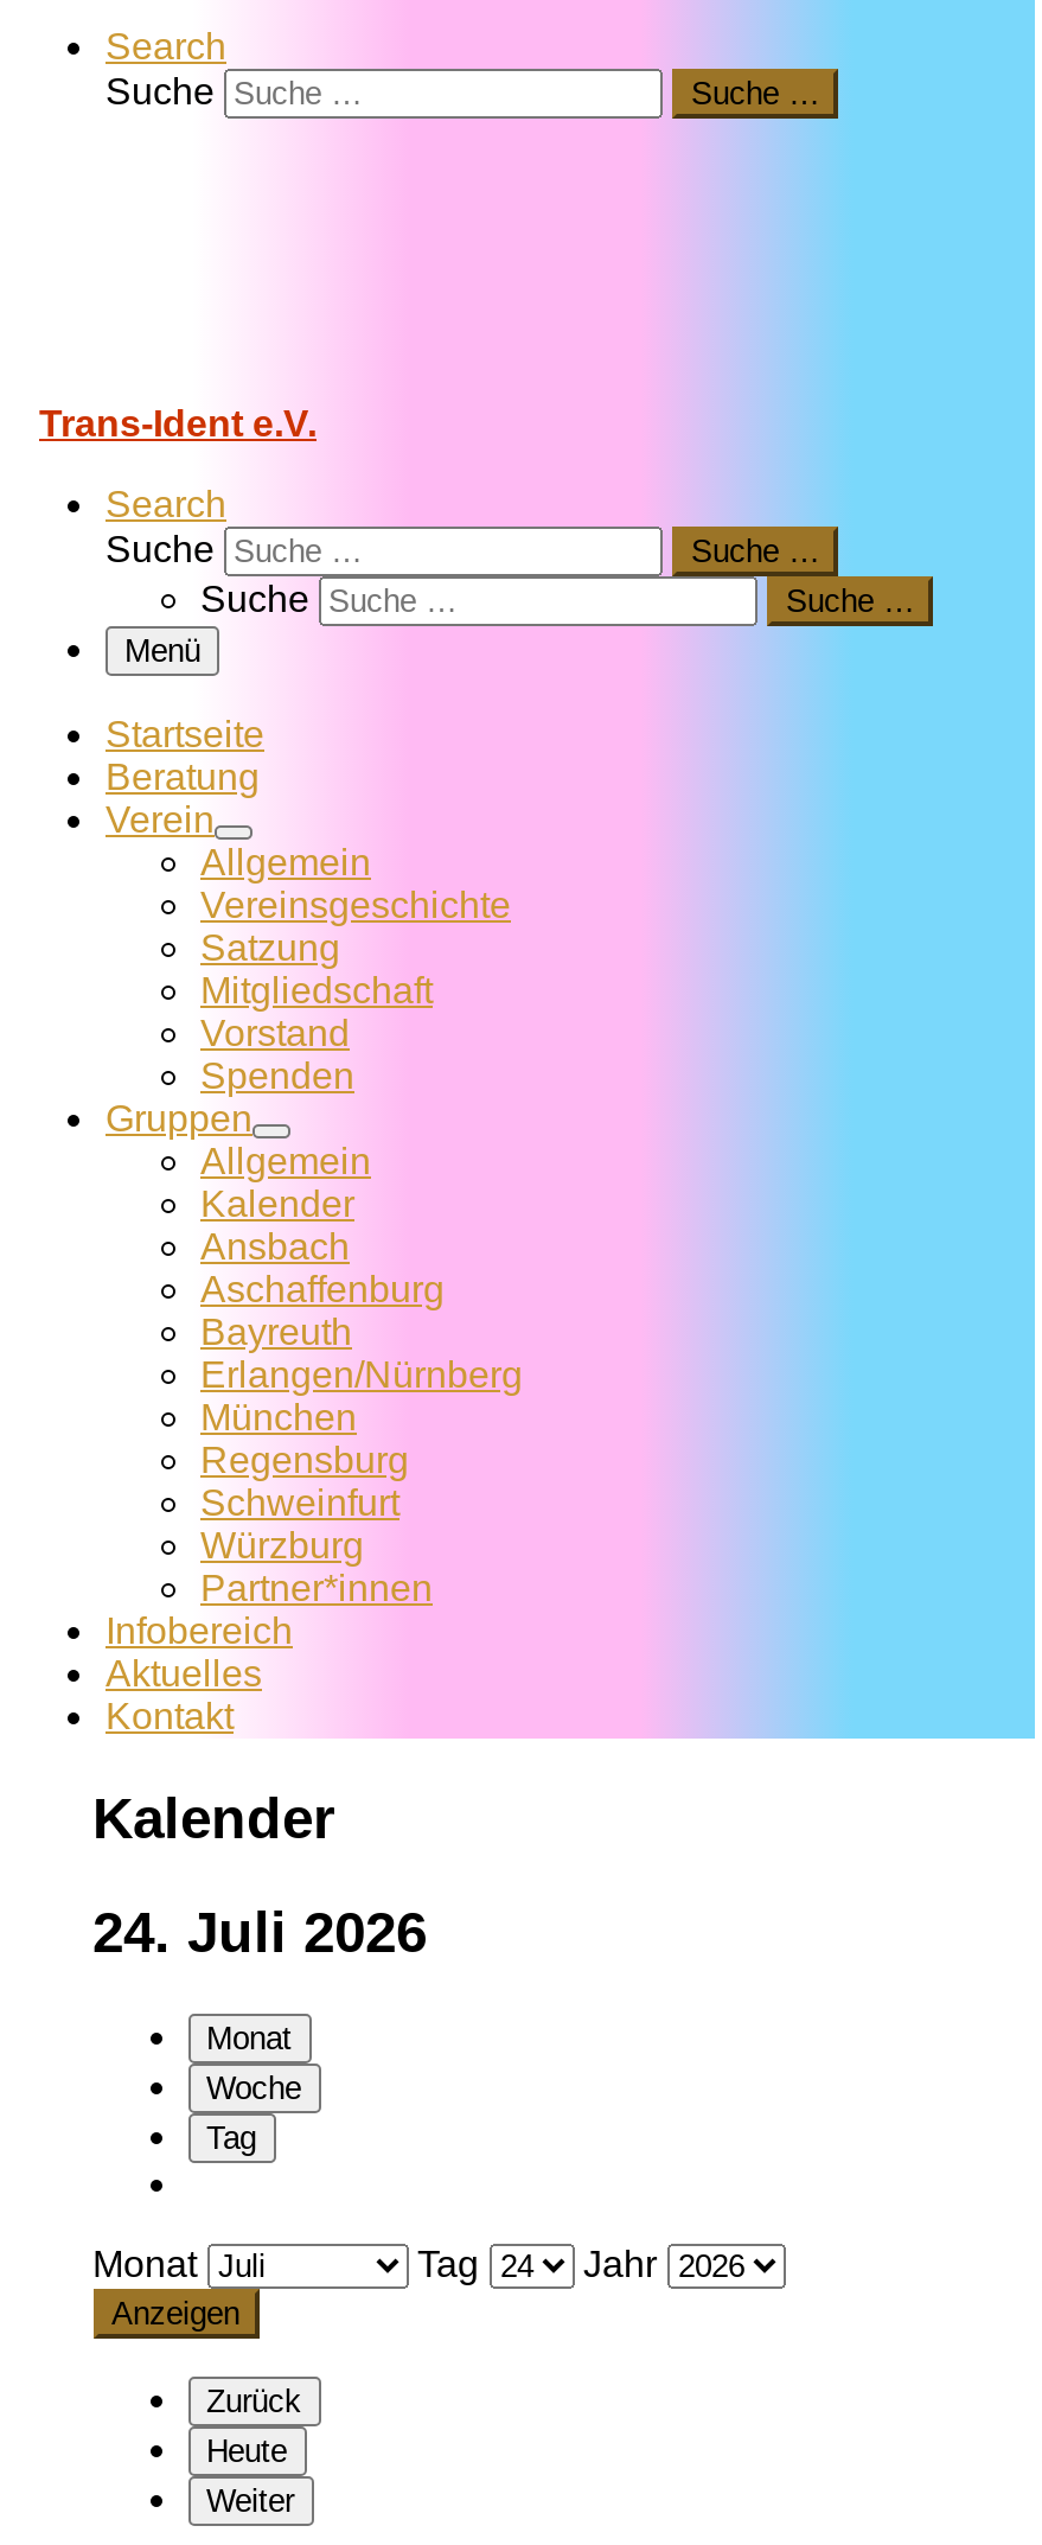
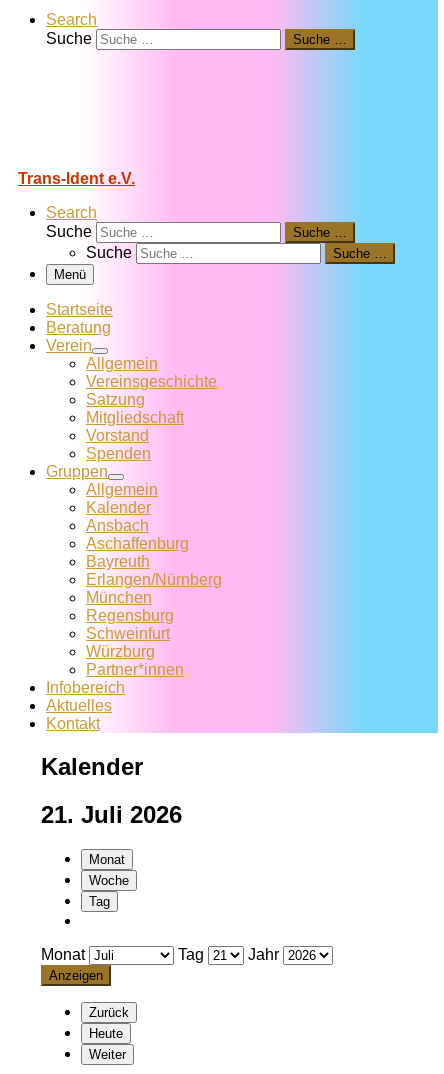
- 24. Juli 2026
+ 21. Juli 2026
